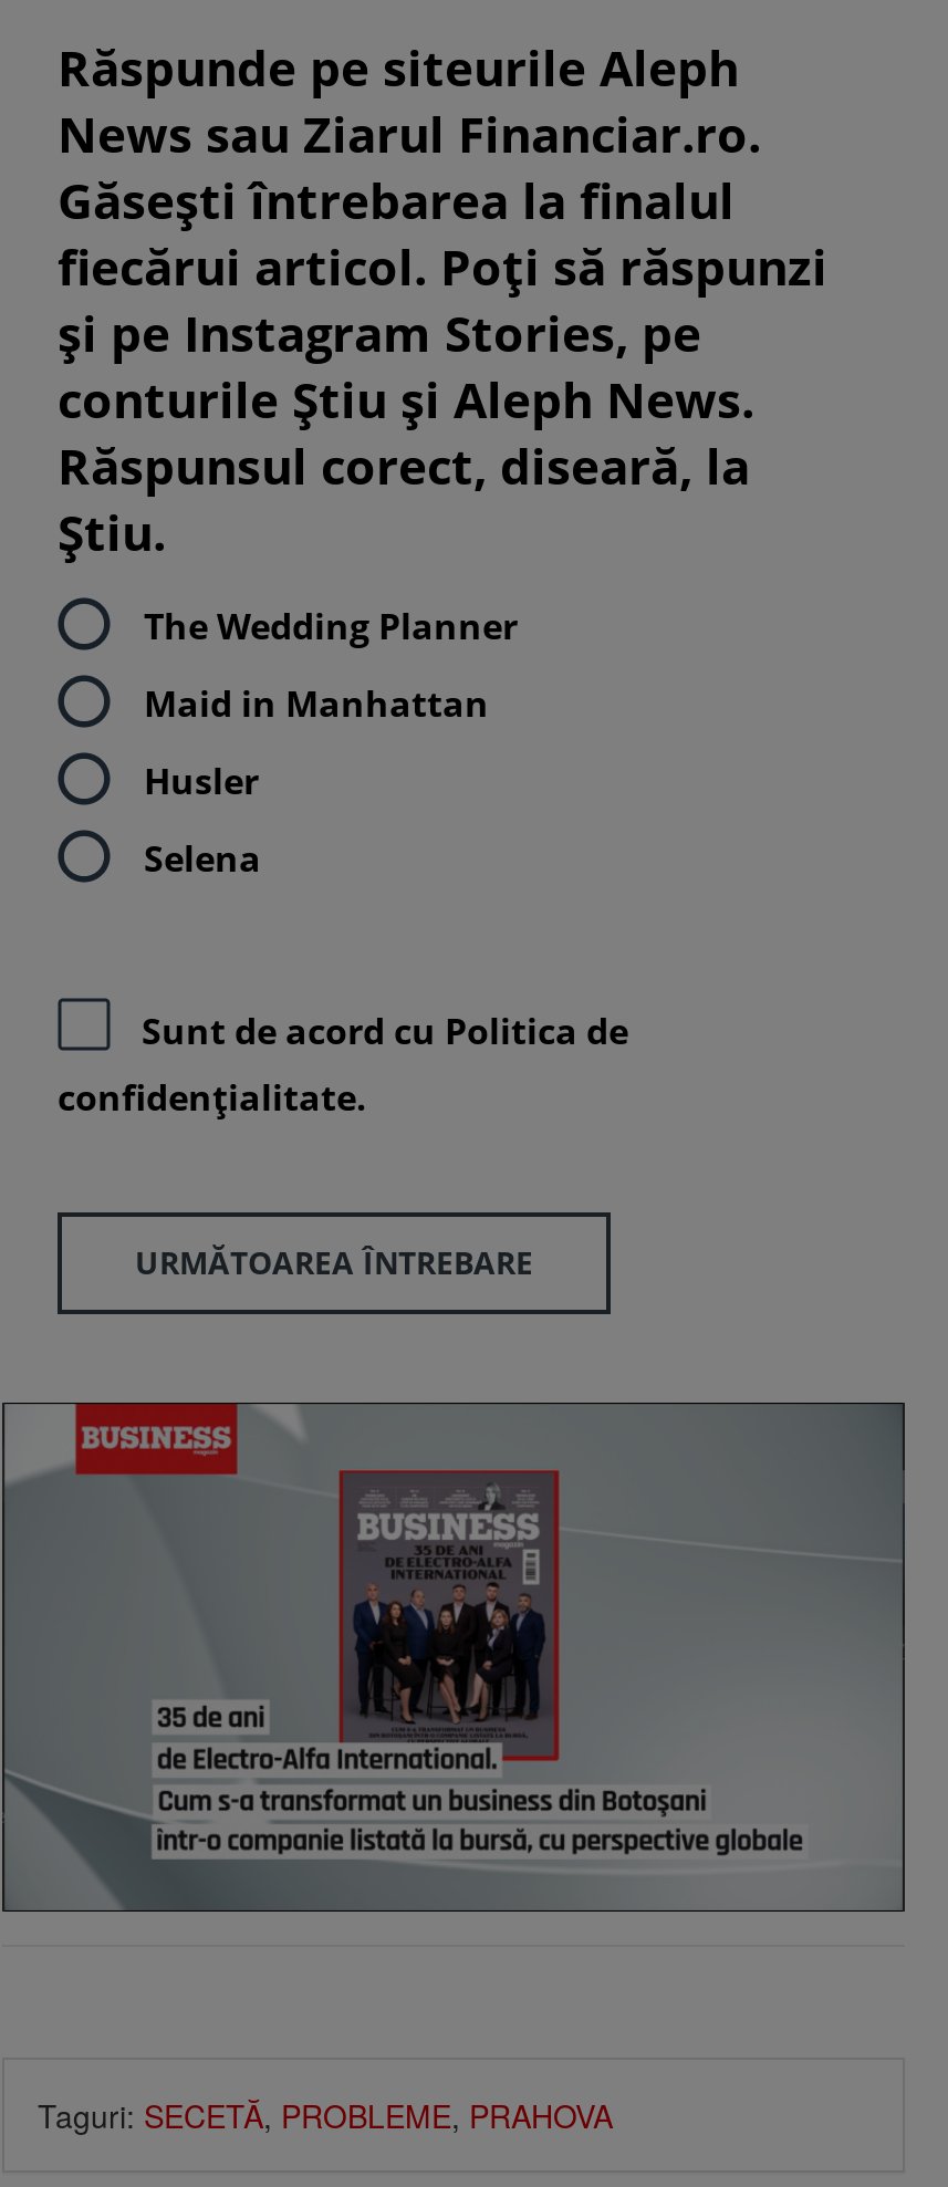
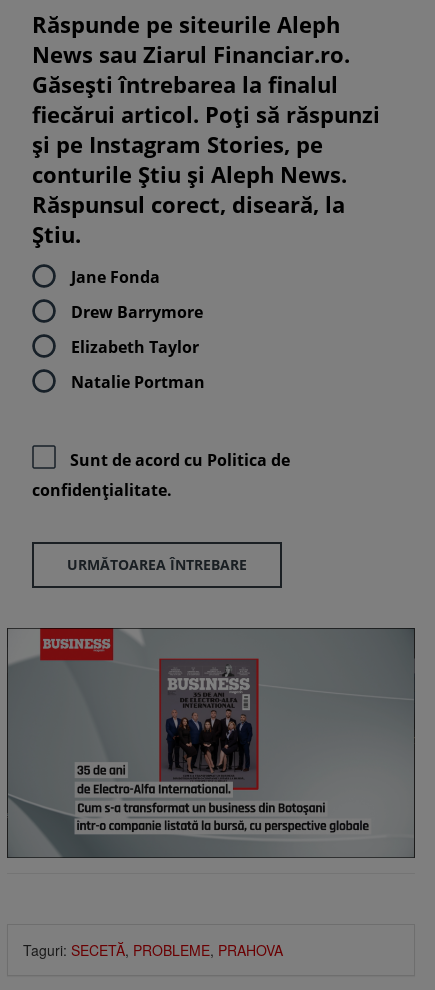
- The Wedding Planner
+ Jane Fonda

- Maid in Manhattan
+ Drew Barrymore

- Husler
+ Elizabeth Taylor

- Selena
+ Natalie Portman
